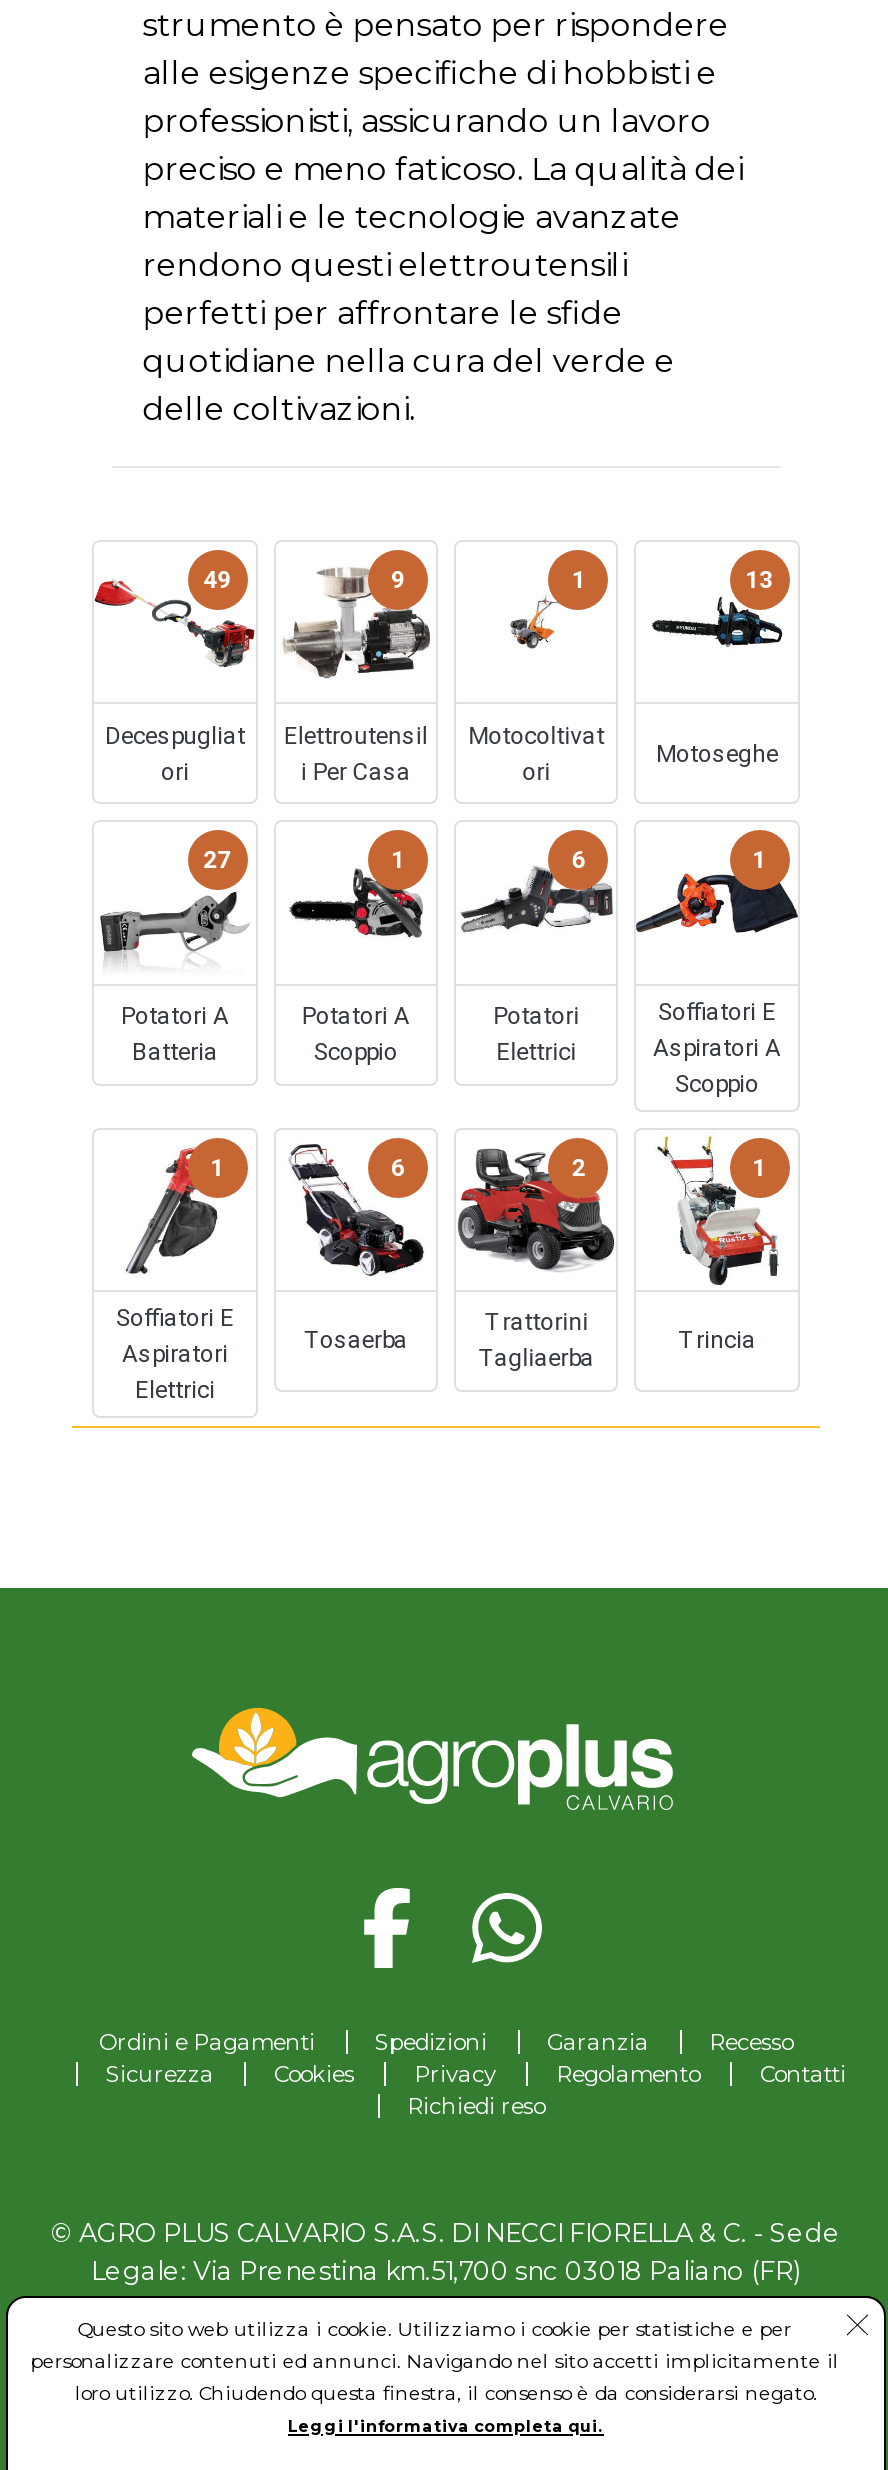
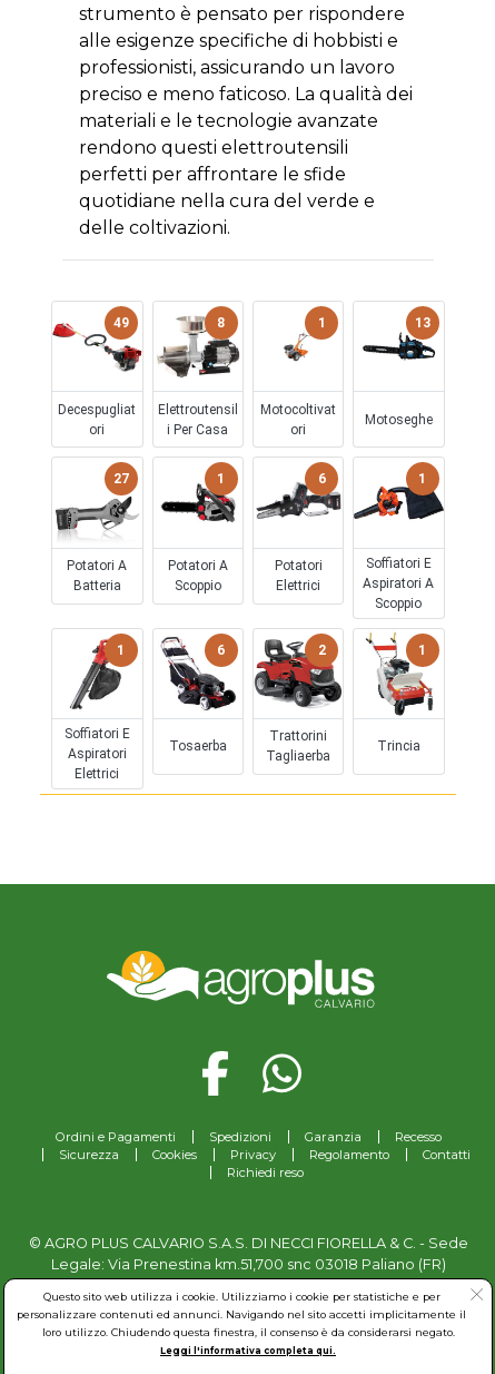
- 9
+ 8
